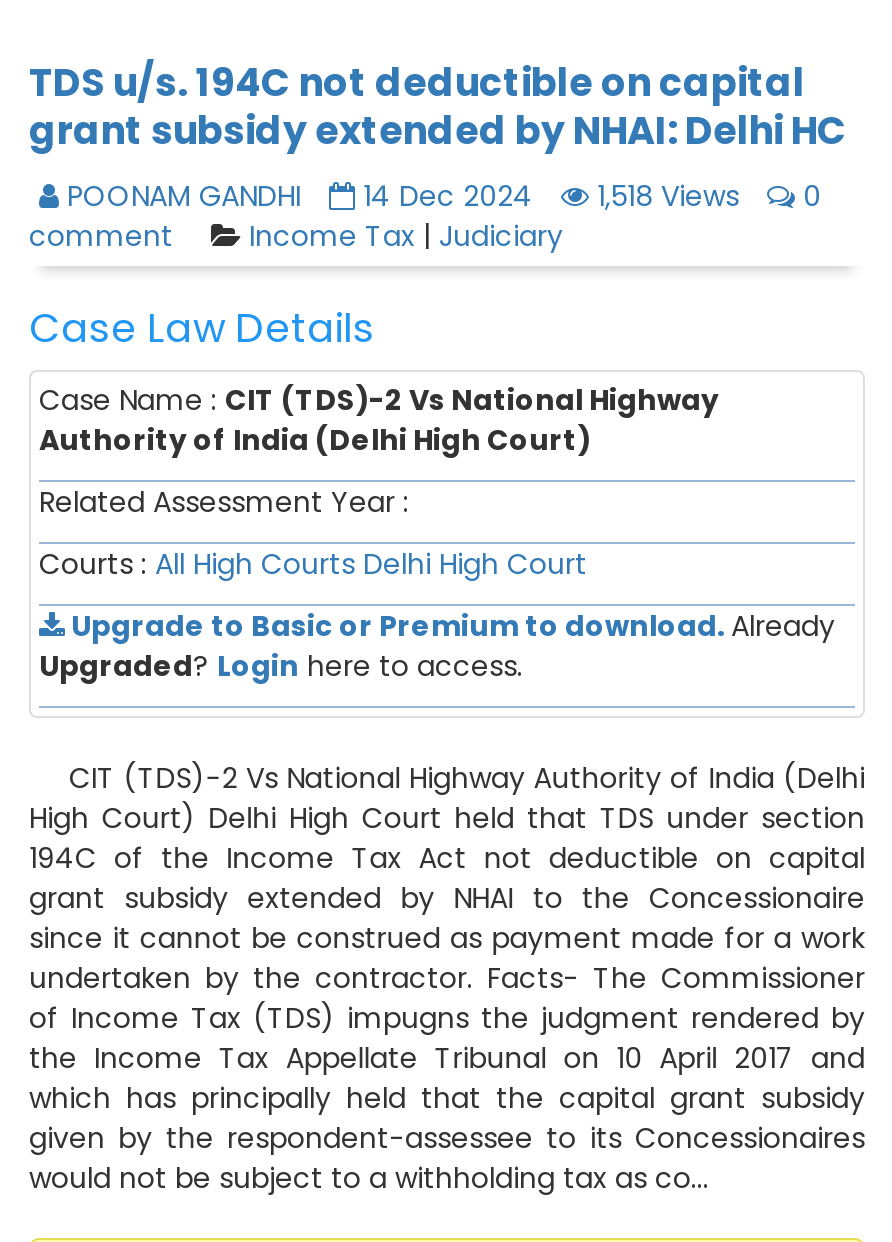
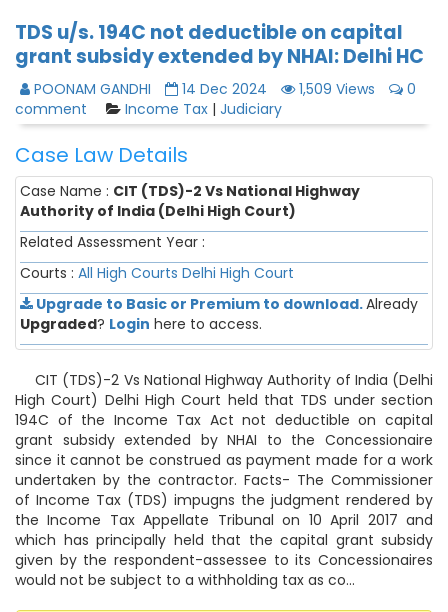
- POONAM GANDHI 14 Dec 2024 1,518 Views 0
+ POONAM GANDHI 14 Dec 2024 1,509 Views 0
